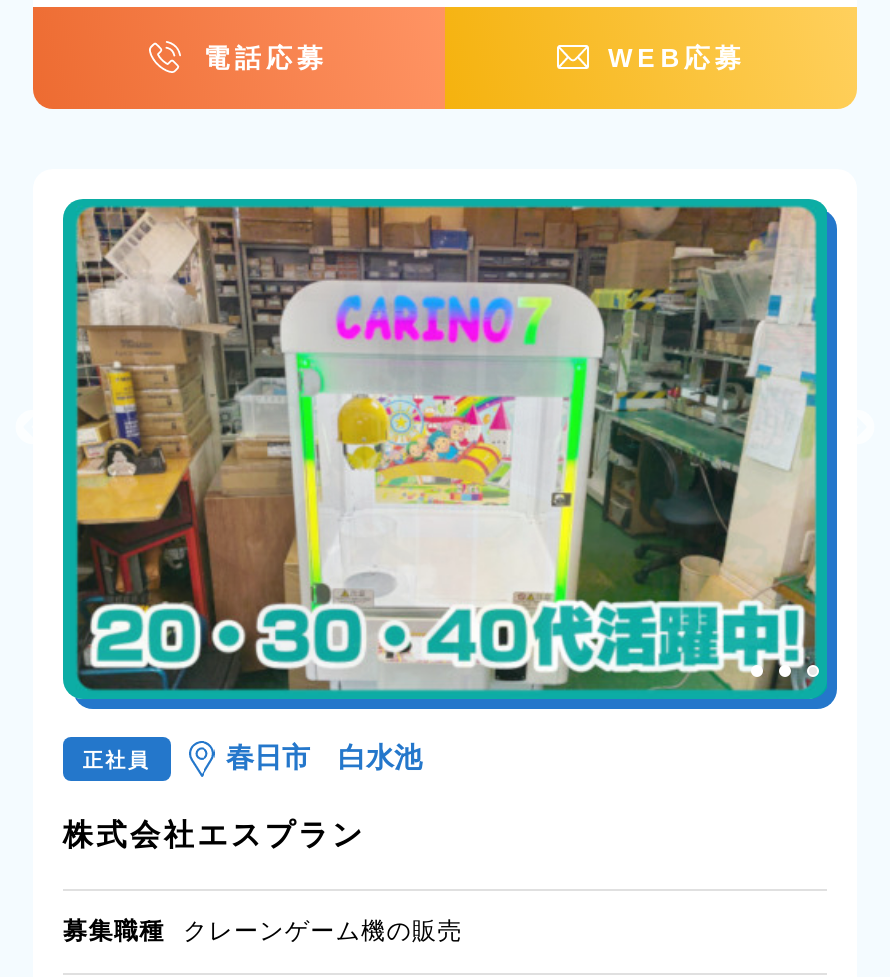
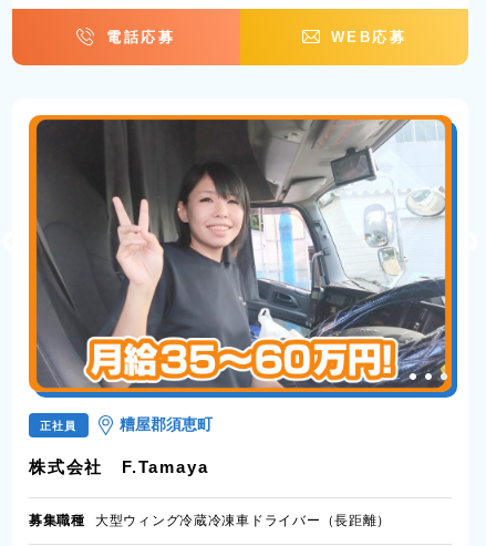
- [image]
- 春日市 白水池
+ [image]
+ 糟屋郡須恵町

- 株式会社エスプラン
+ 株式会社 F.Tamaya

- クレーンゲーム機の販売
+ 大型ウィング冷蔵冷凍車ドライバー（長距離）
